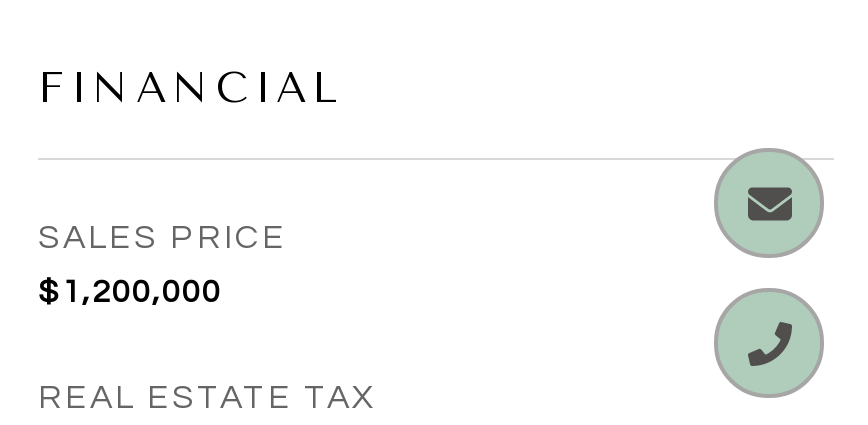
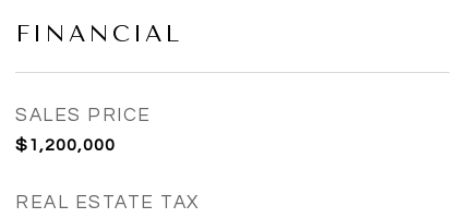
- [image]

- [image]
